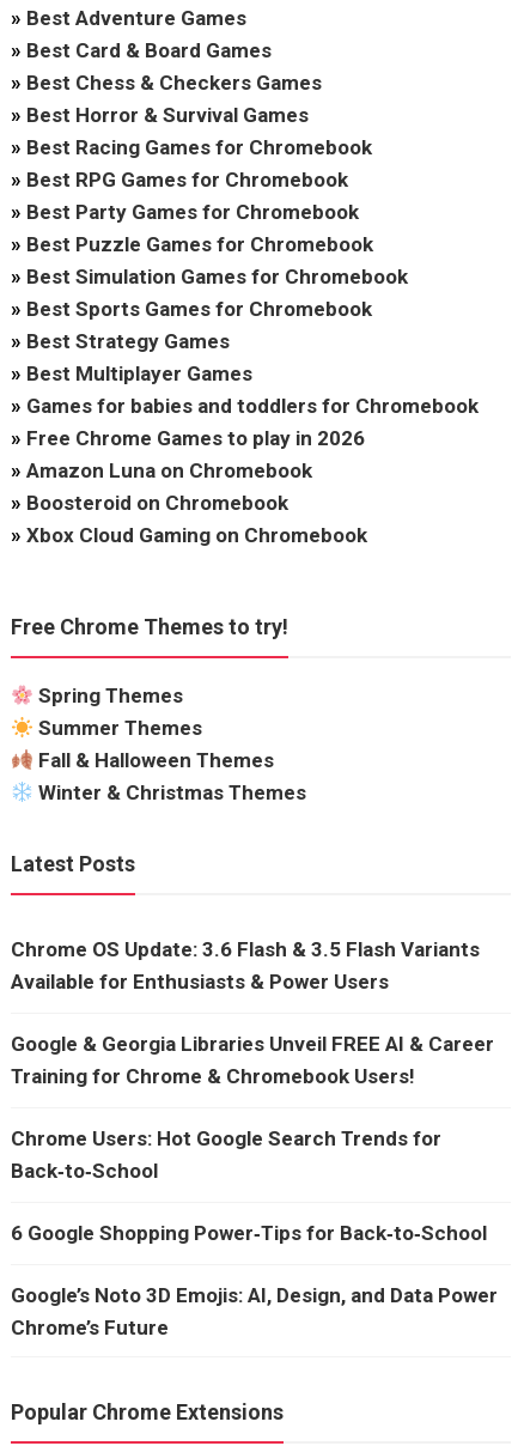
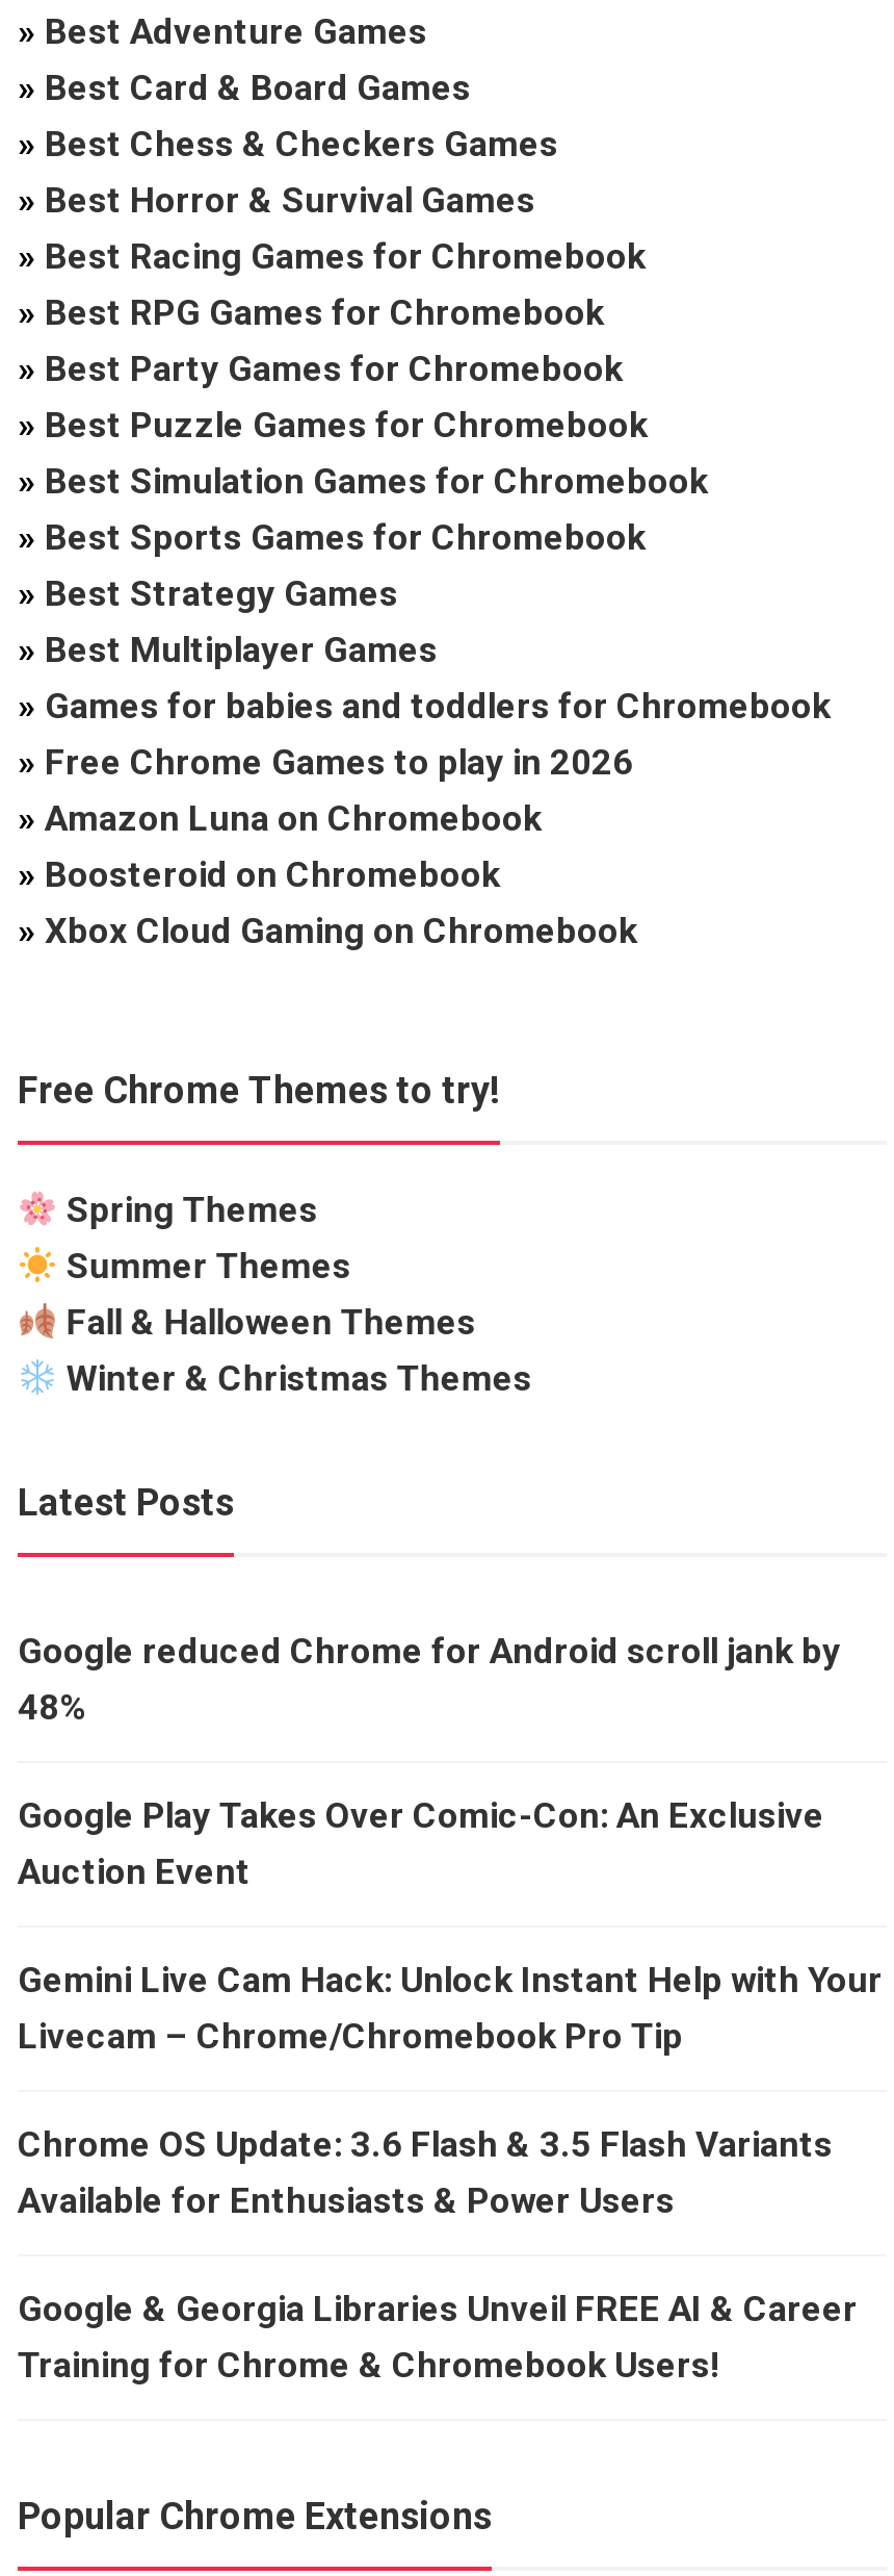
+ Google reduced Chrome for Android scroll jank by
+ 48%
+ Google Play Takes Over Comic-Con: An Exclusive
+ Auction Event
+ Gemini Live Cam Hack: Unlock Instant Help with Your
+ Livecam – Chrome/Chromebook Pro Tip

moved down: Chrome OS Update: 3.6 Flash & 3.5 Flash Variants | Available for Enthusiasts & Power Users | Google & Georgia Libraries Unveil FREE AI & Career | Training for Chrome & Chromebook Users!

- Chrome Users: Hot Google Search Trends for
- Back‑to‑School
- 6 Google Shopping Power‑Tips for Back‑to‑School
- Google’s Noto 3D Emojis: AI, Design, and Data Power
- Chrome’s Future
